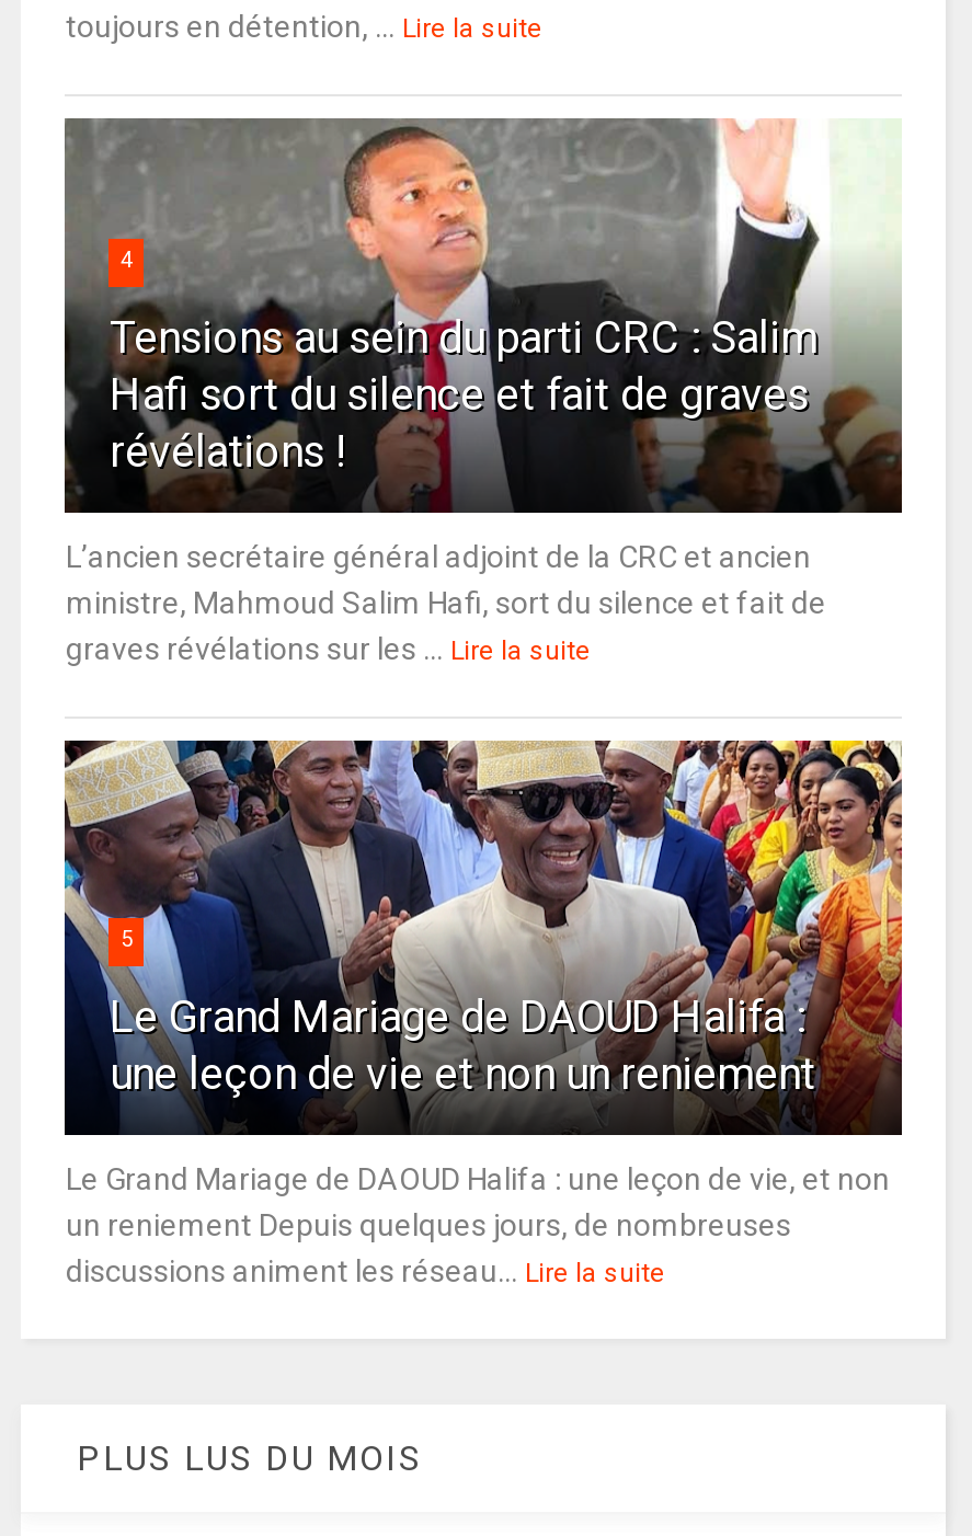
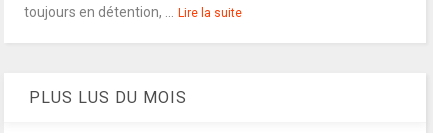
- [image]
- 4
- Tensions au sein du parti CRC : Salim
- Hafi sort du silence et fait de graves
- révélations !
- L’ancien secrétaire général adjoint de la CRC et ancien
- ministre, Mahmoud Salim Hafi, sort du silence et fait de
- graves révélations sur les ... Lire la suite

- [image]
- 5
- Le Grand Mariage de DAOUD Halifa :
- une leçon de vie et non un reniement
- Le Grand Mariage de DAOUD Halifa : une leçon de vie, et non
- un reniement Depuis quelques jours, de nombreuses
- discussions animent les réseau... Lire la suite
